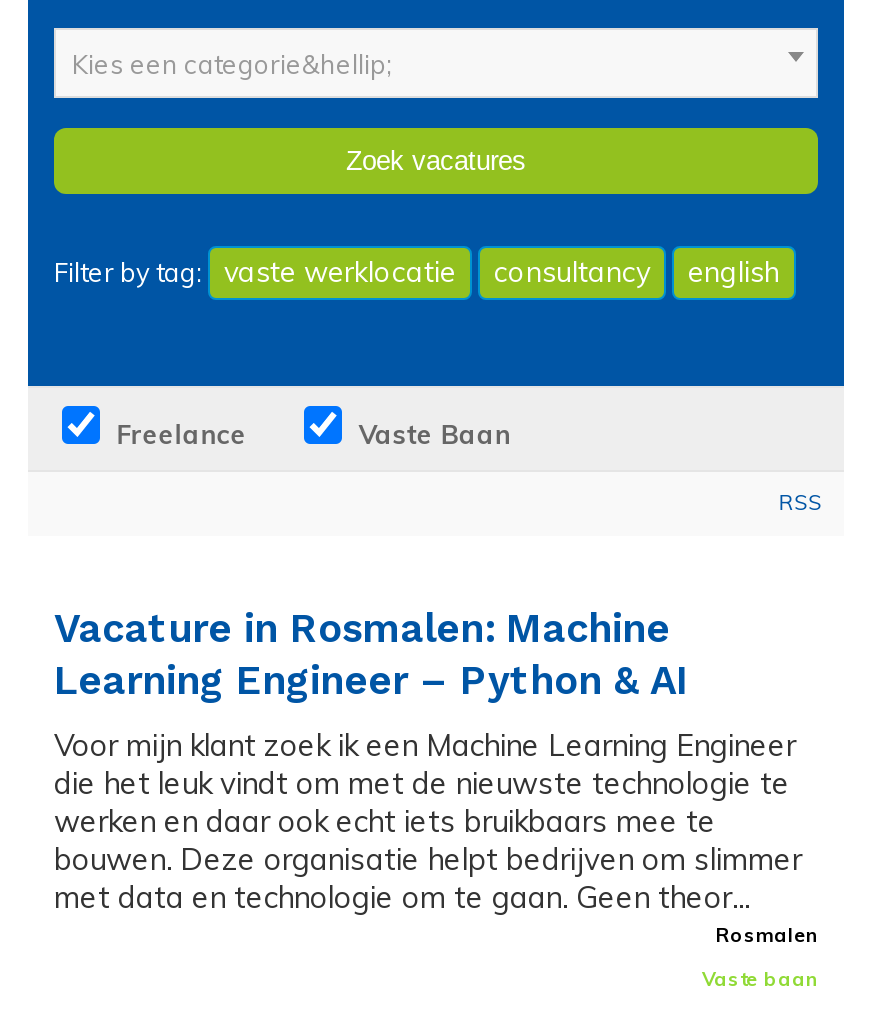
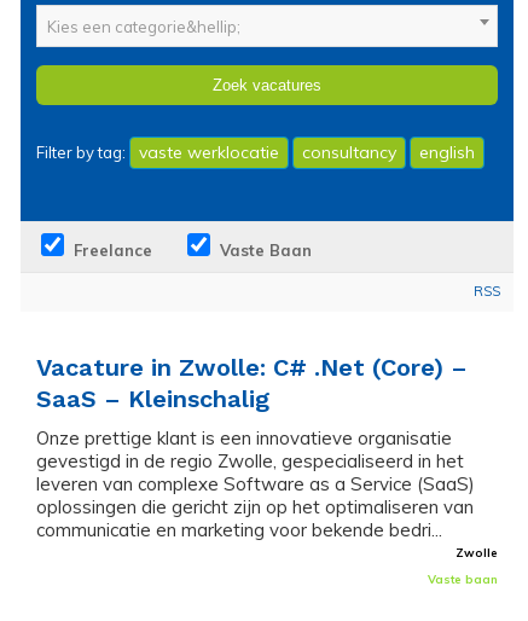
- Vacature in Rosmalen: Machine
- Learning Engineer – Python & AI
+ Vacature in Zwolle: C# .Net (Core) –
+ SaaS – Kleinschalig

- Voor mijn klant zoek ik een Machine Learning Engineer
- die het leuk vindt om met de nieuwste technologie te
- werken en daar ook echt iets bruikbaars mee te
- bouwen. Deze organisatie helpt bedrijven om slimmer
- met data en technologie om te gaan. Geen theor...
- Rosmalen
+ Onze prettige klant is een innovatieve organisatie
+ gevestigd in de regio Zwolle, gespecialiseerd in het
+ leveren van complexe Software as a Service (SaaS)
+ oplossingen die gericht zijn op het optimaliseren van
+ communicatie en marketing voor bekende bedri...
+ Zwolle
